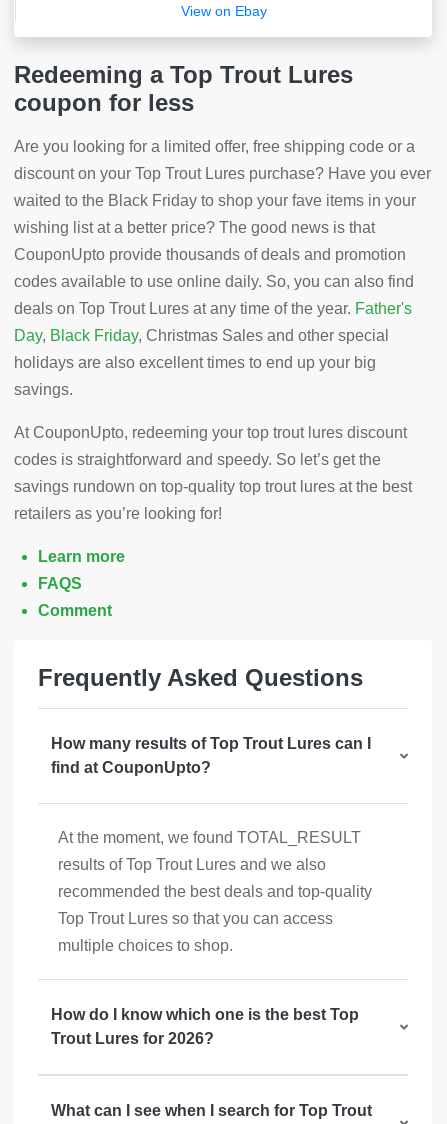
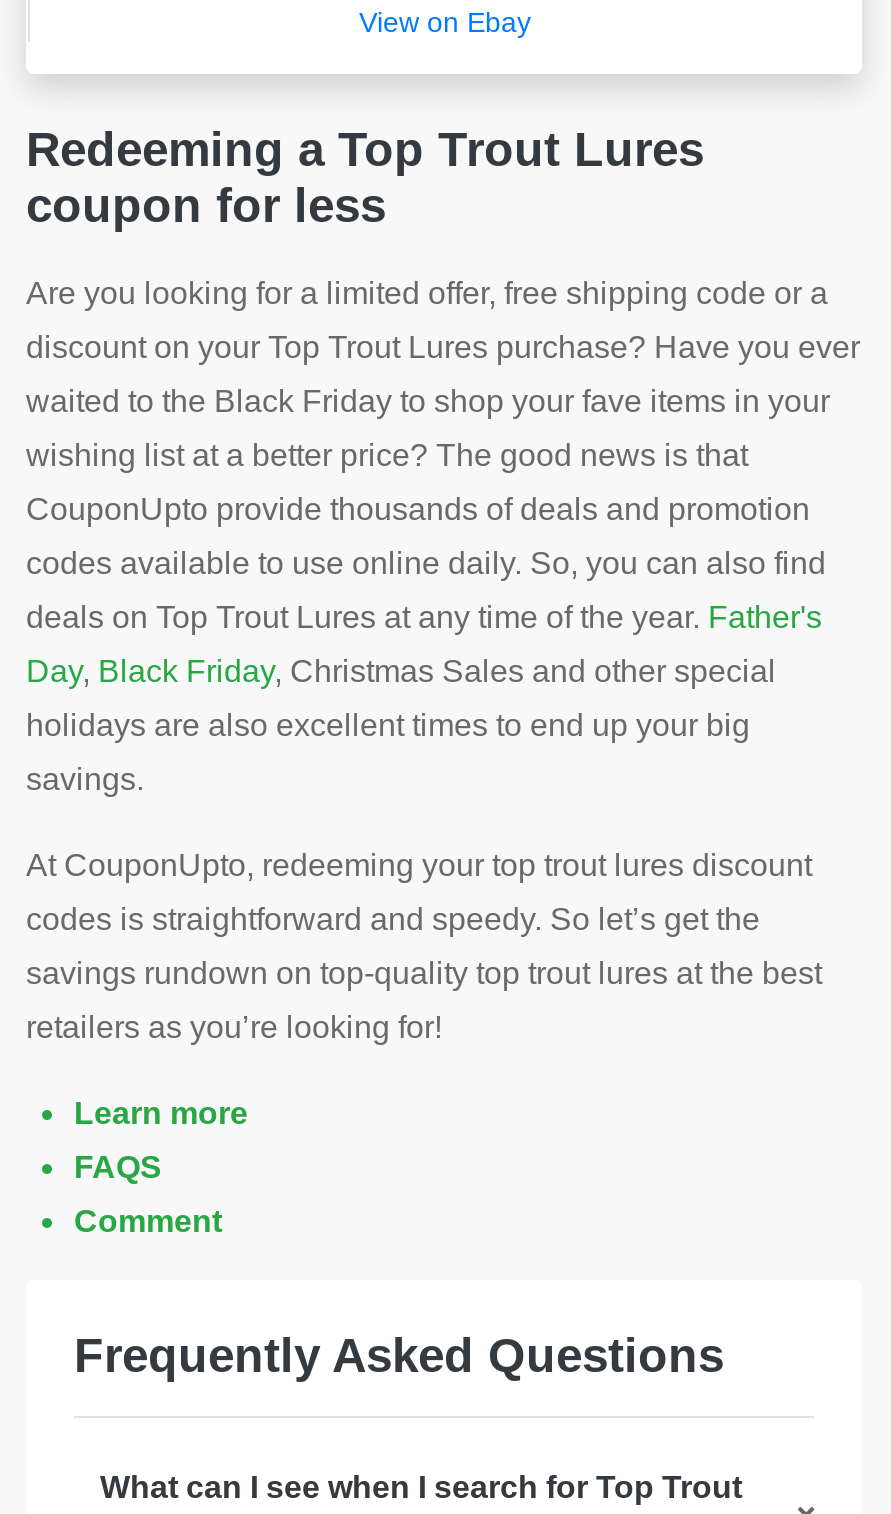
- How many results of Top Trout Lures can I
- find at CouponUpto?

- At the moment, we found TOTAL_RESULT
- results of Top Trout Lures and we also
- recommended the best deals and top-quality
- Top Trout Lures so that you can access
- multiple choices to shop.

- How do I know which one is the best Top
- Trout Lures for 2026?
